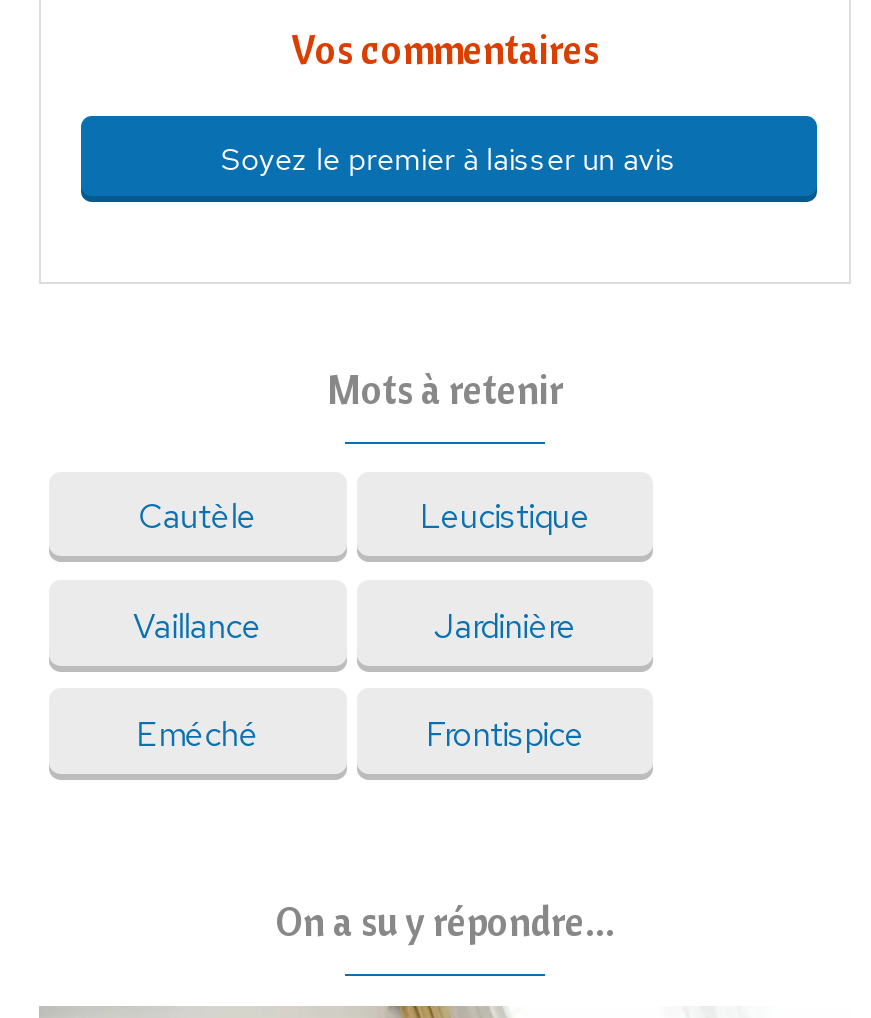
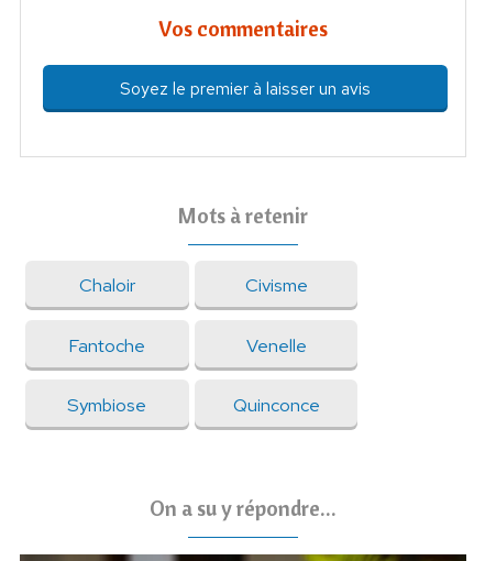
- Cautèle
- Leucistique
+ Chaloir
+ Civisme

- Vaillance
- Jardinière
+ Fantoche
+ Venelle

- Eméché
- Frontispice
+ Symbiose
+ Quinconce
